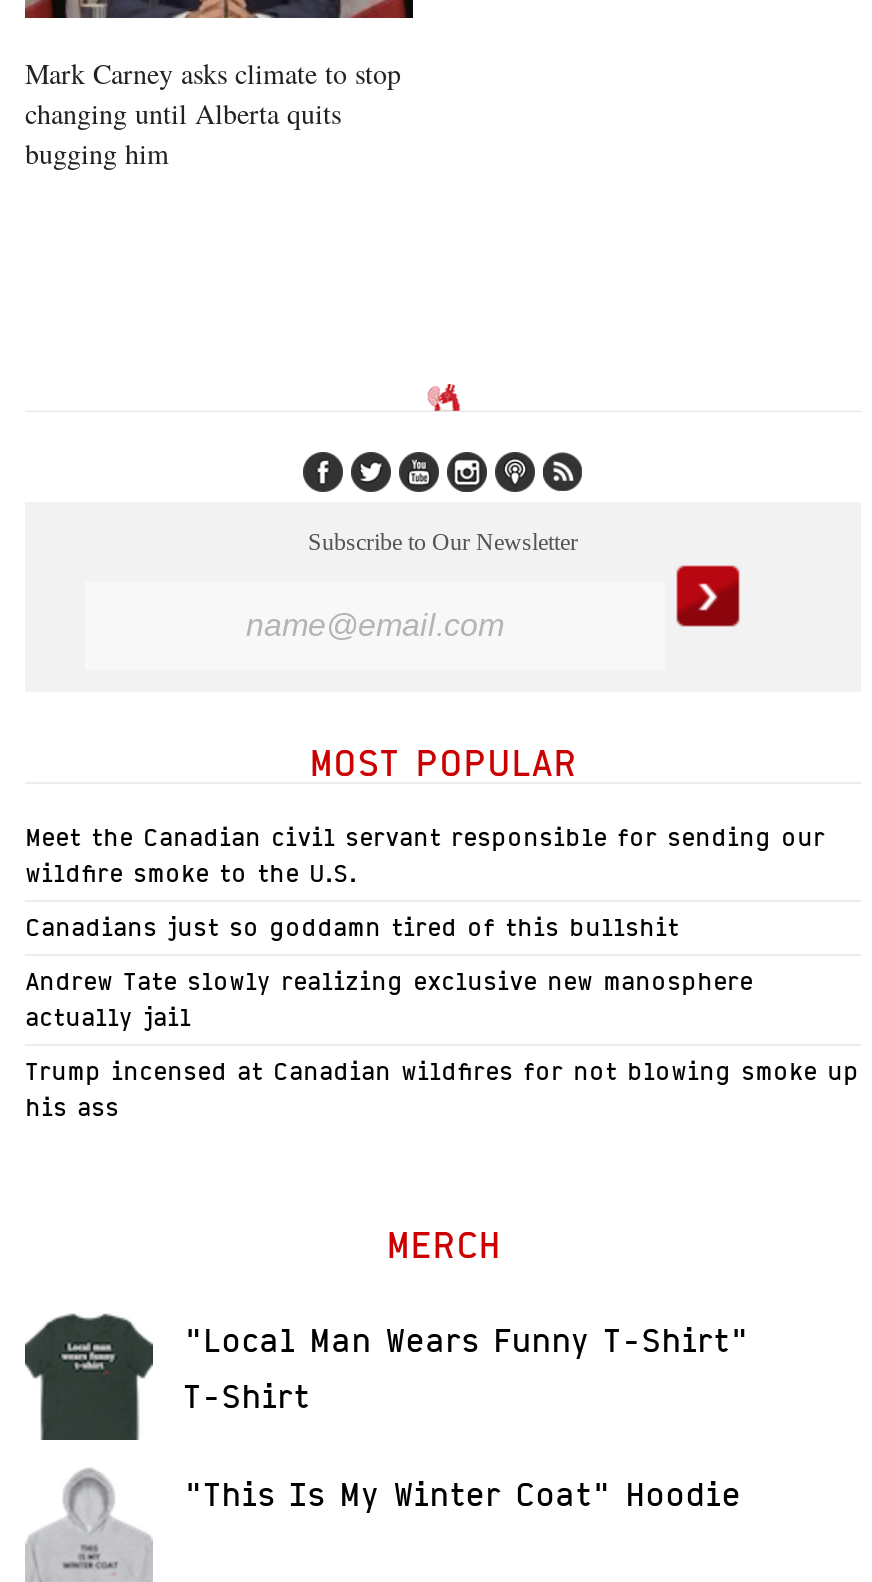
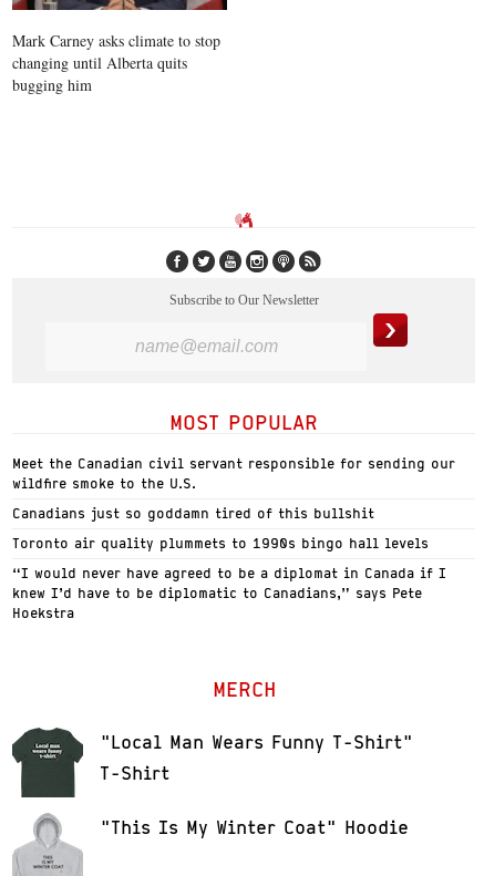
- Andrew Tate slowly realizing exclusive new manosphere
- actually jail
+ Toronto air quality plummets to 1990s bingo hall levels

- Trump incensed at Canadian wildfires for not blowing smoke up
- his ass
+ “I would never have agreed to be a diplomat in Canada if I
+ knew I’d have to be diplomatic to Canadians,” says Pete
+ Hoekstra
